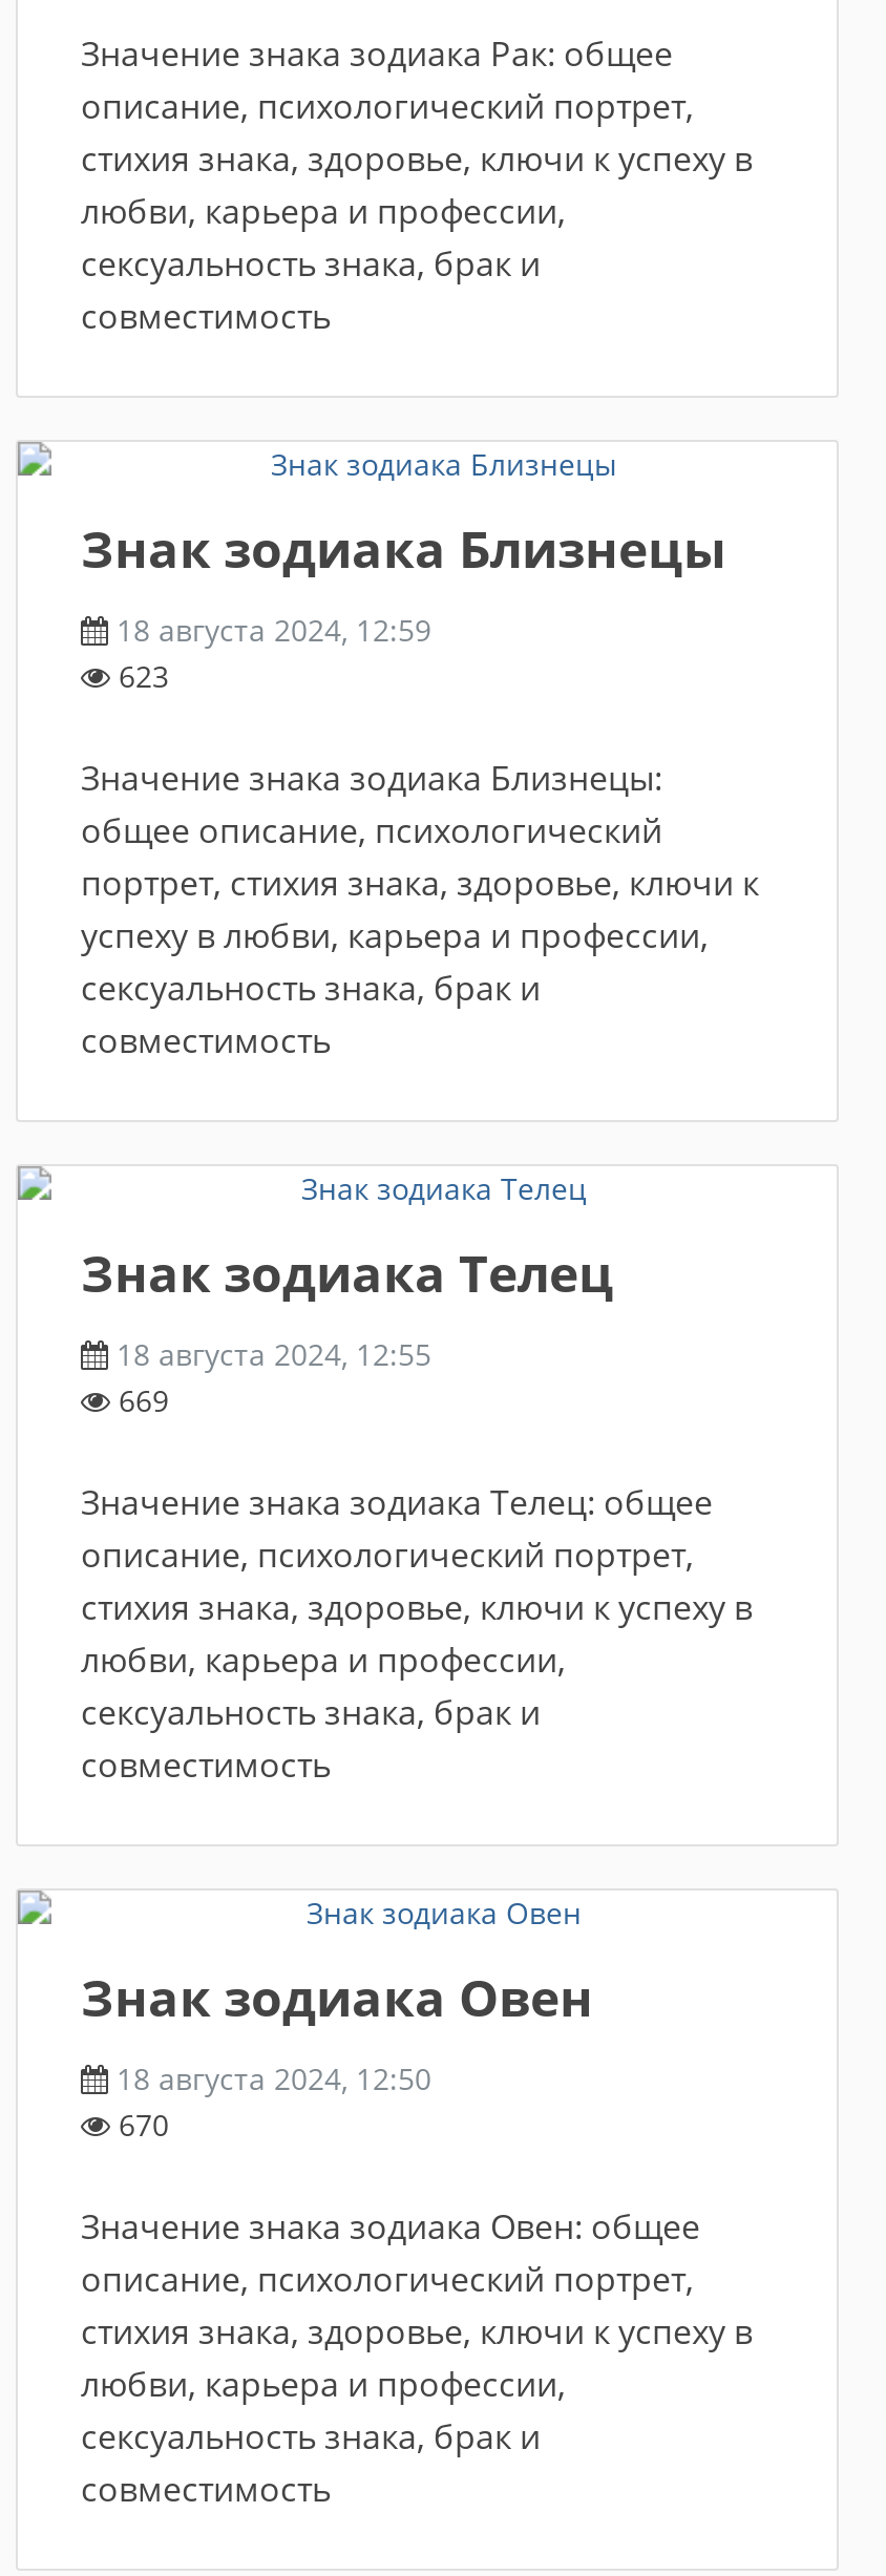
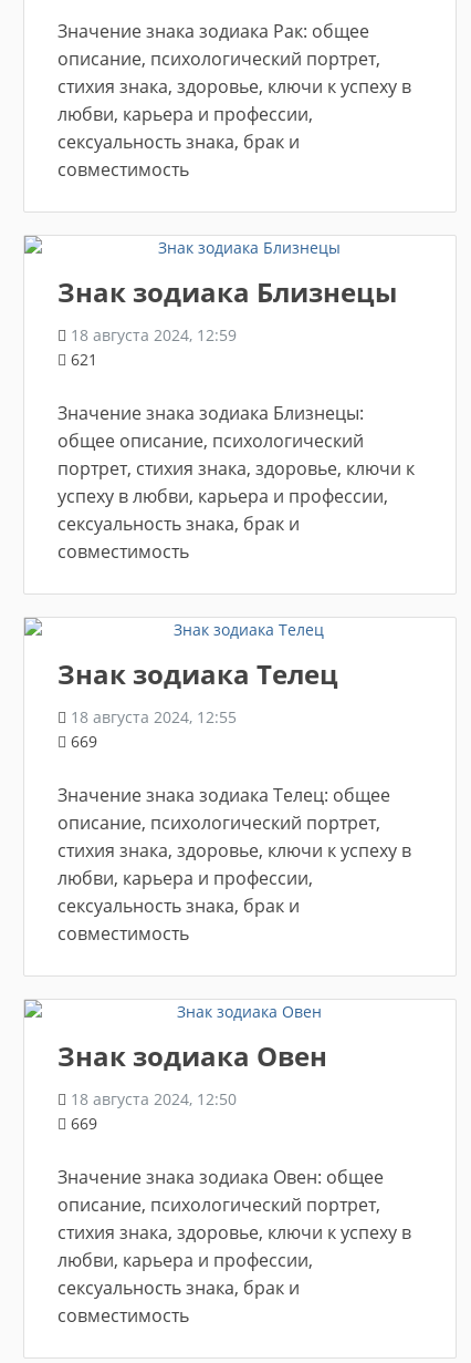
- 623
+ 621

- 670
+ 669
